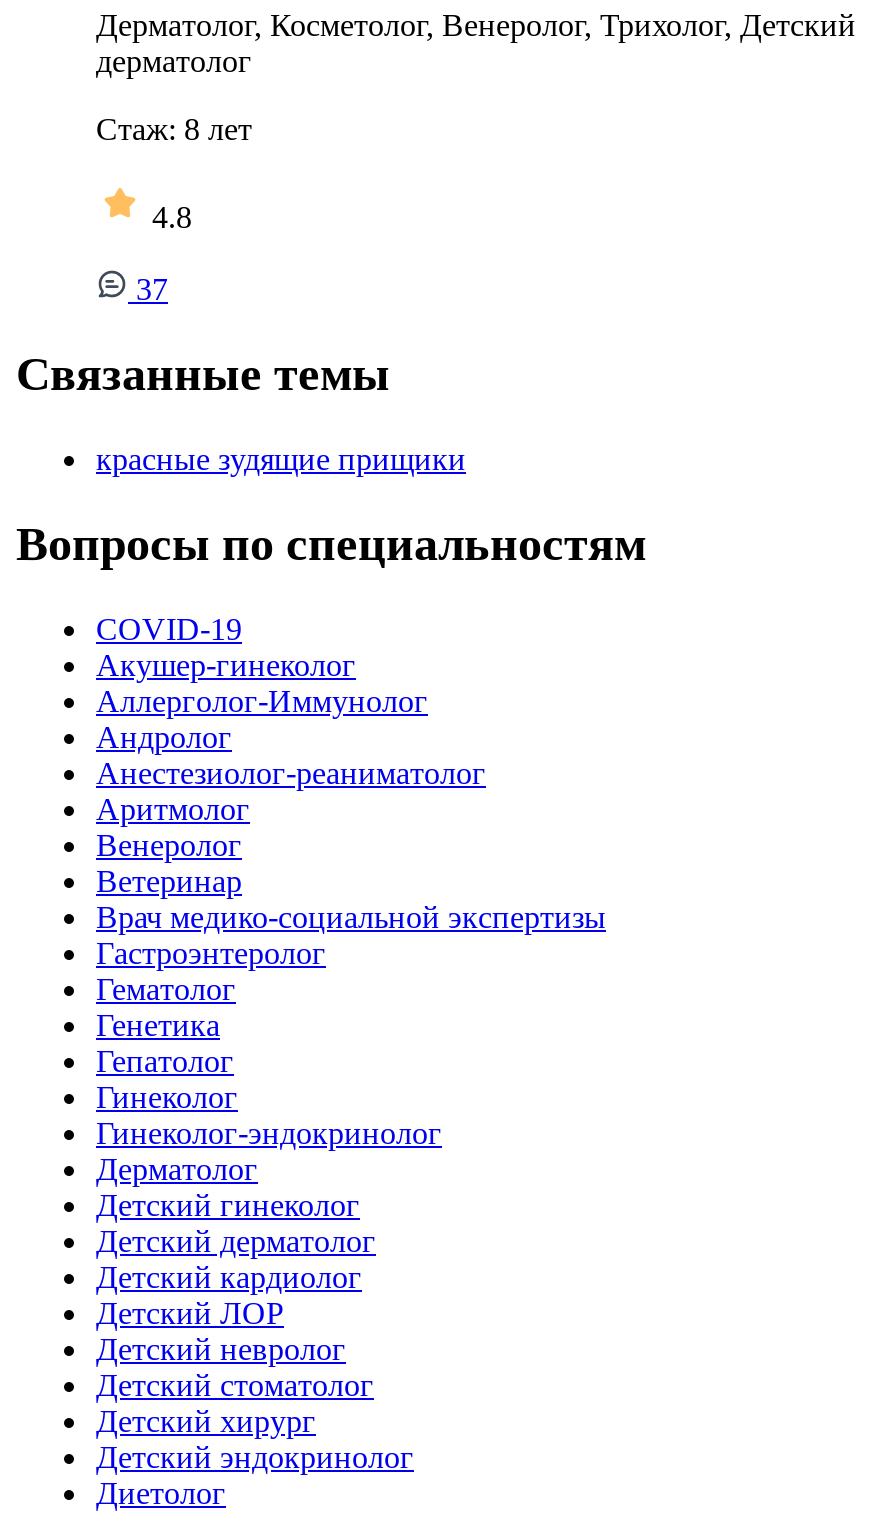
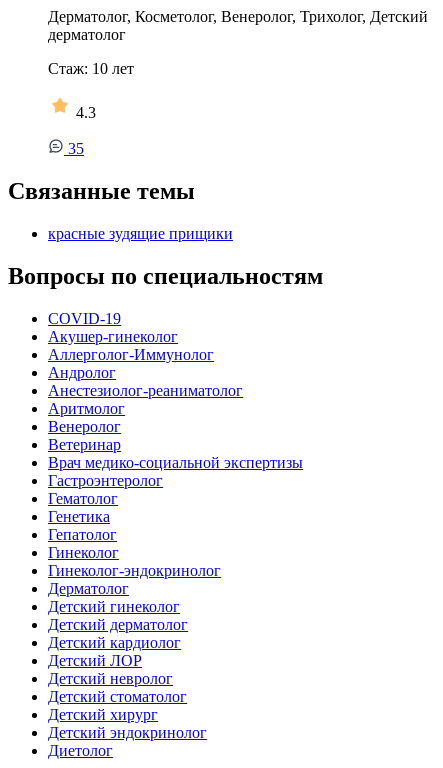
- Стаж: 8 лет
+ Стаж: 10 лет

- 4.8
+ 4.3

- 37
+ 35
